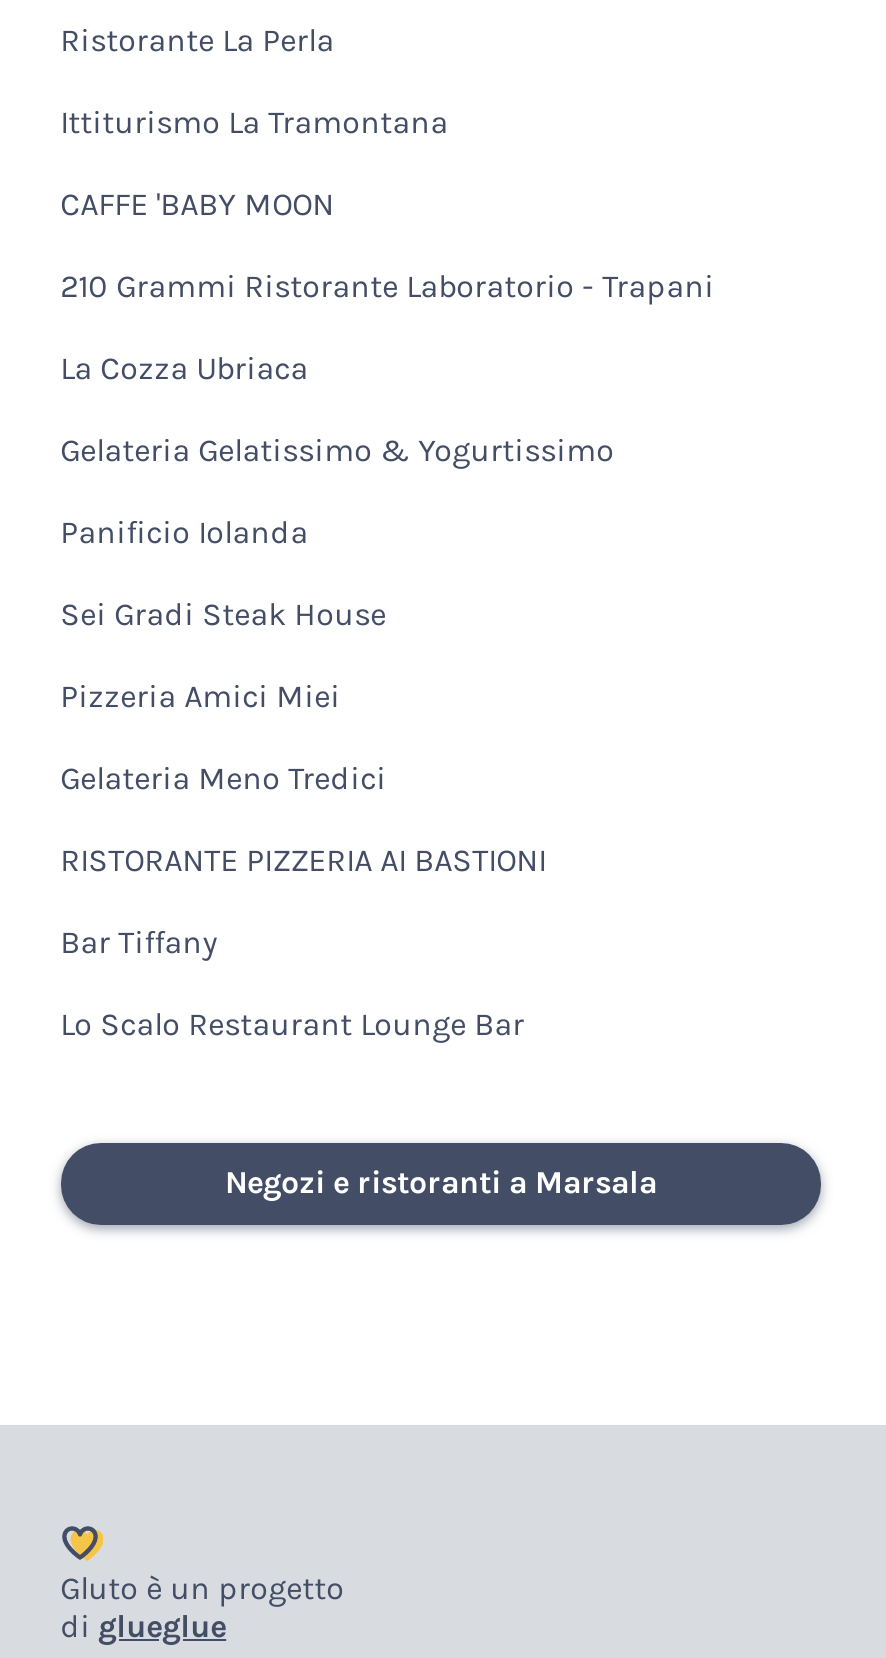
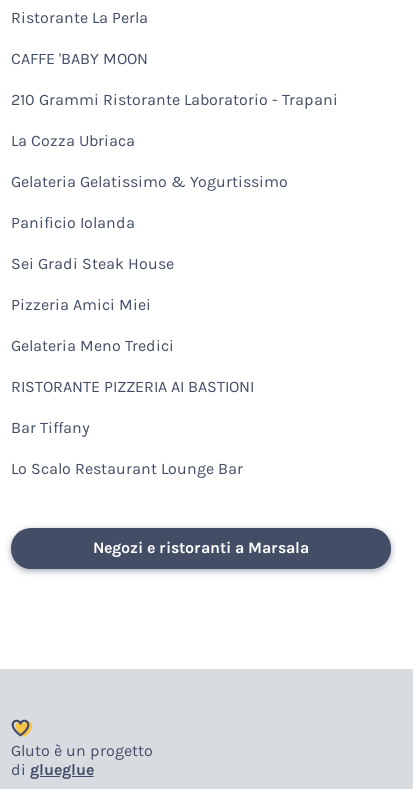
- Ittiturismo La Tramontana
